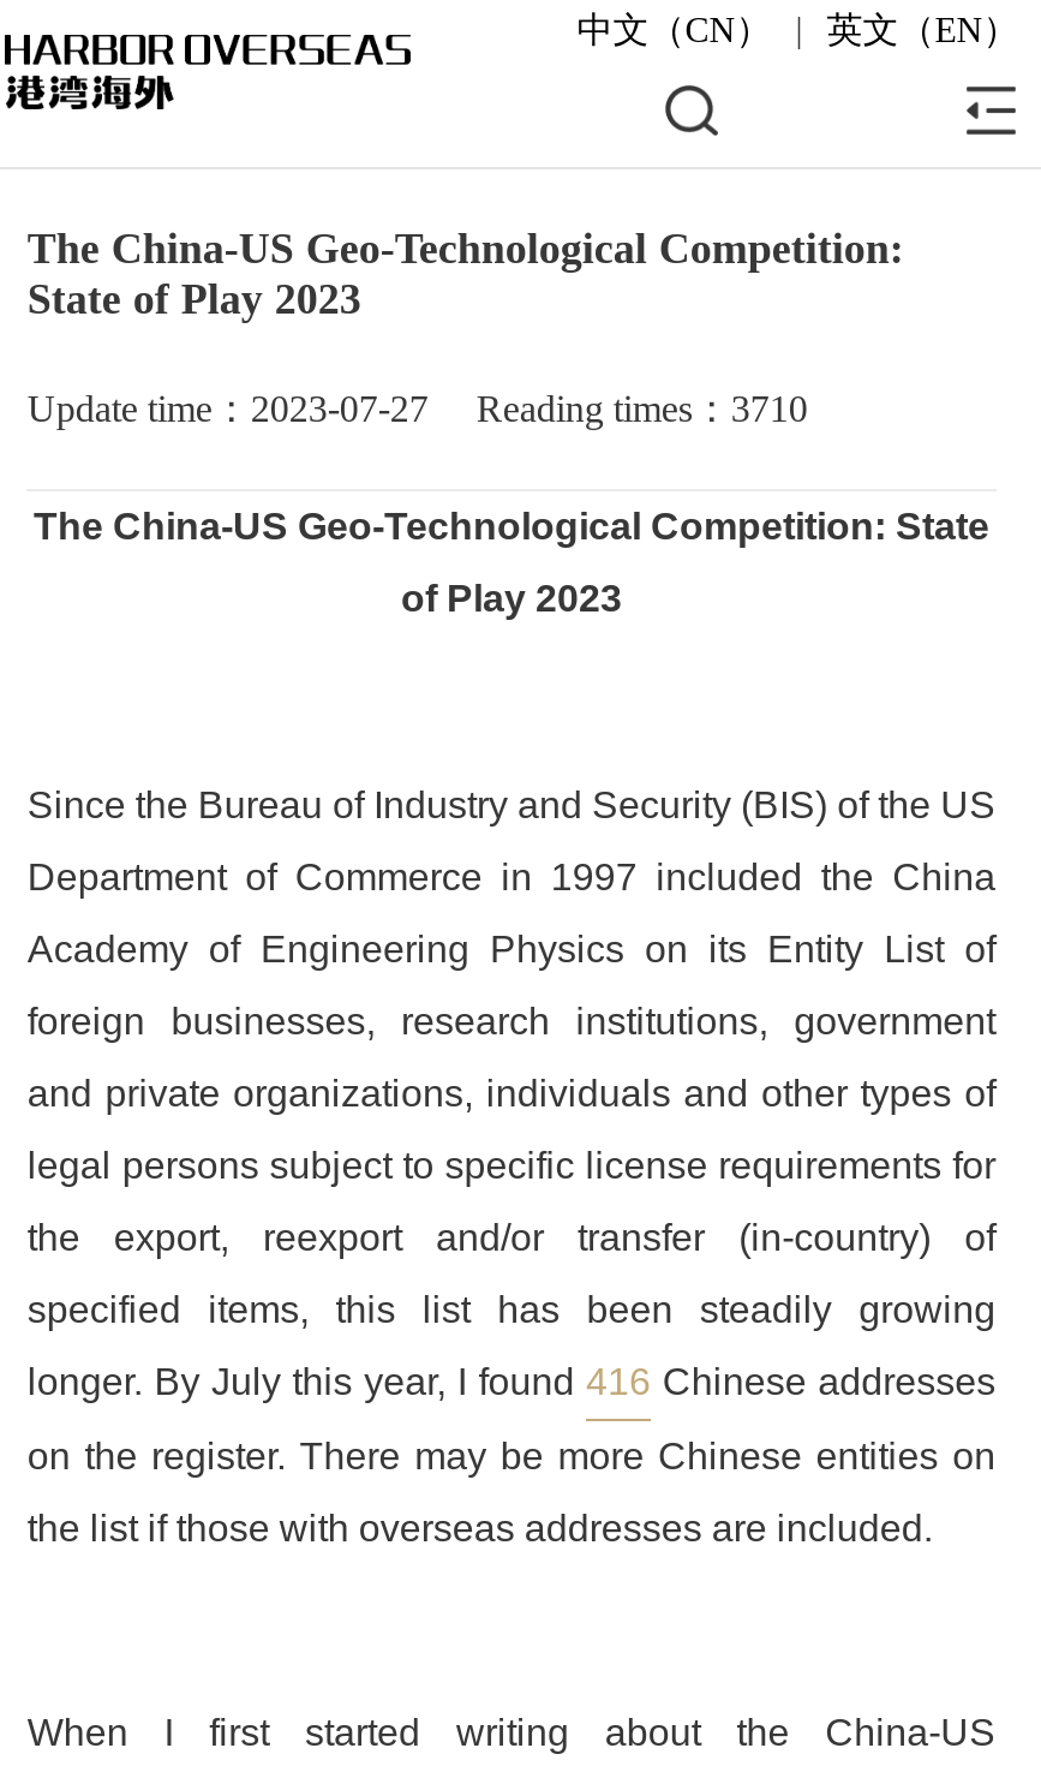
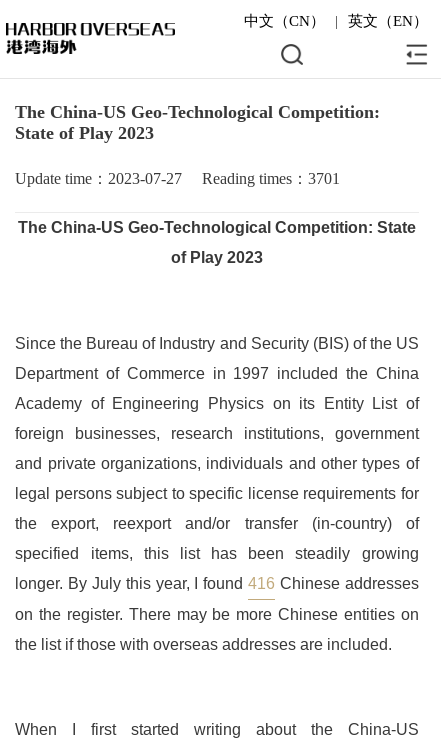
- Reading times：3710
+ Reading times：3701
